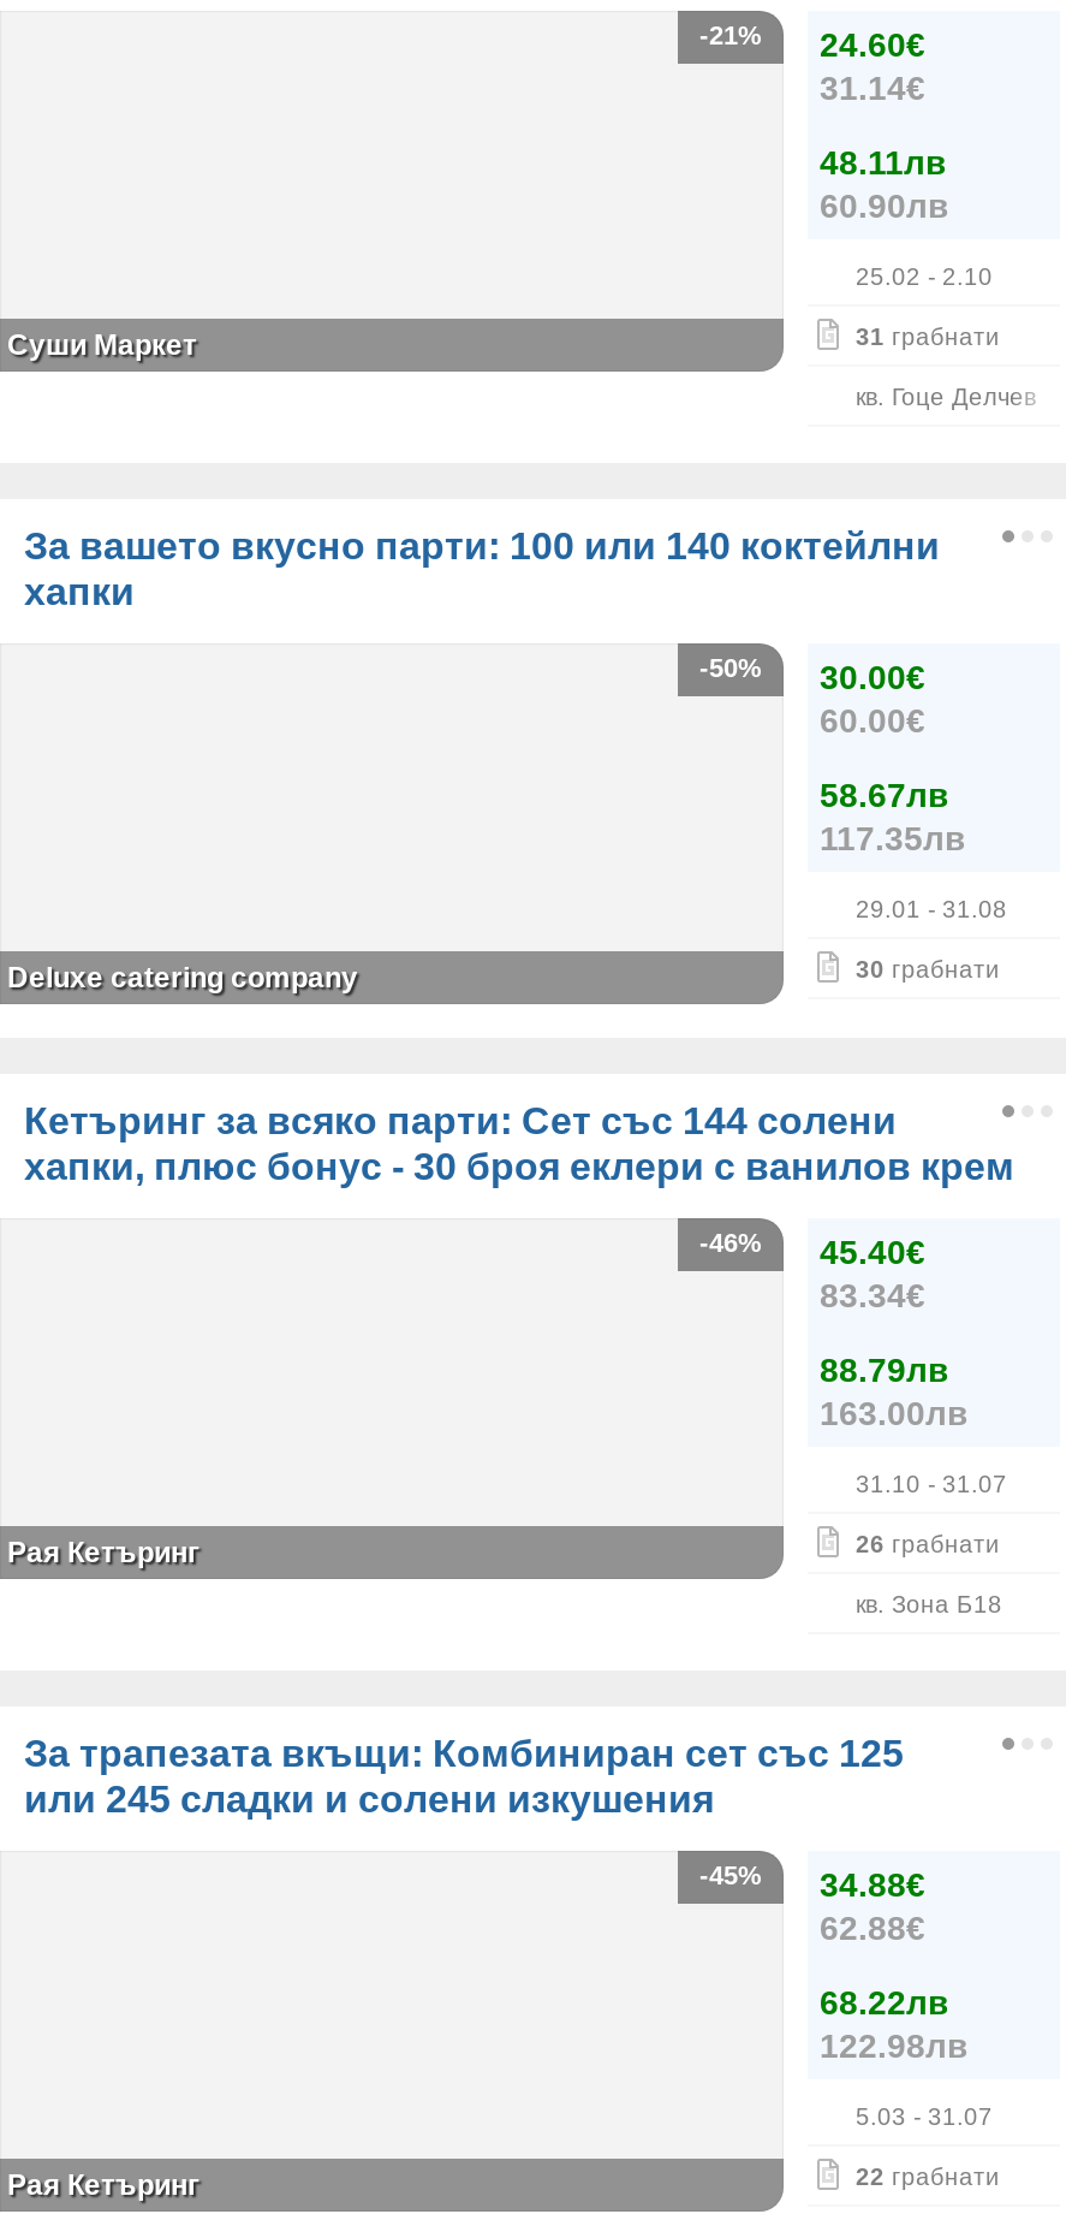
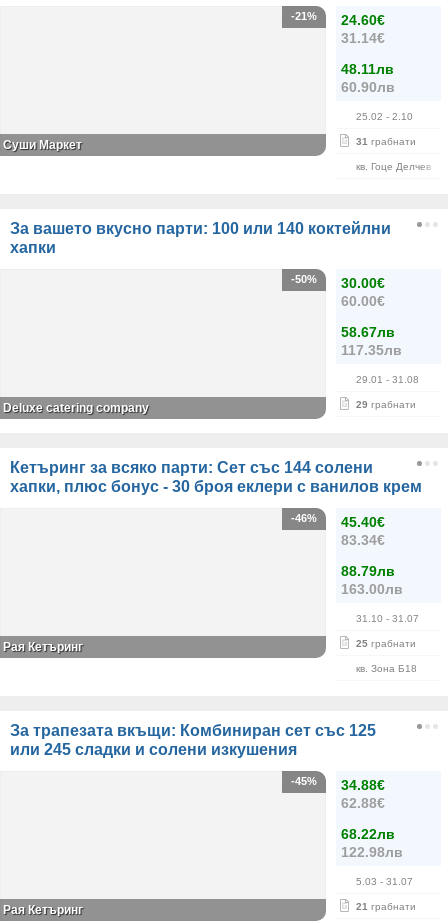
- 30 грабнати
+ 29 грабнати

- 26 грабнати
+ 25 грабнати

- 22 грабнати
+ 21 грабнати
